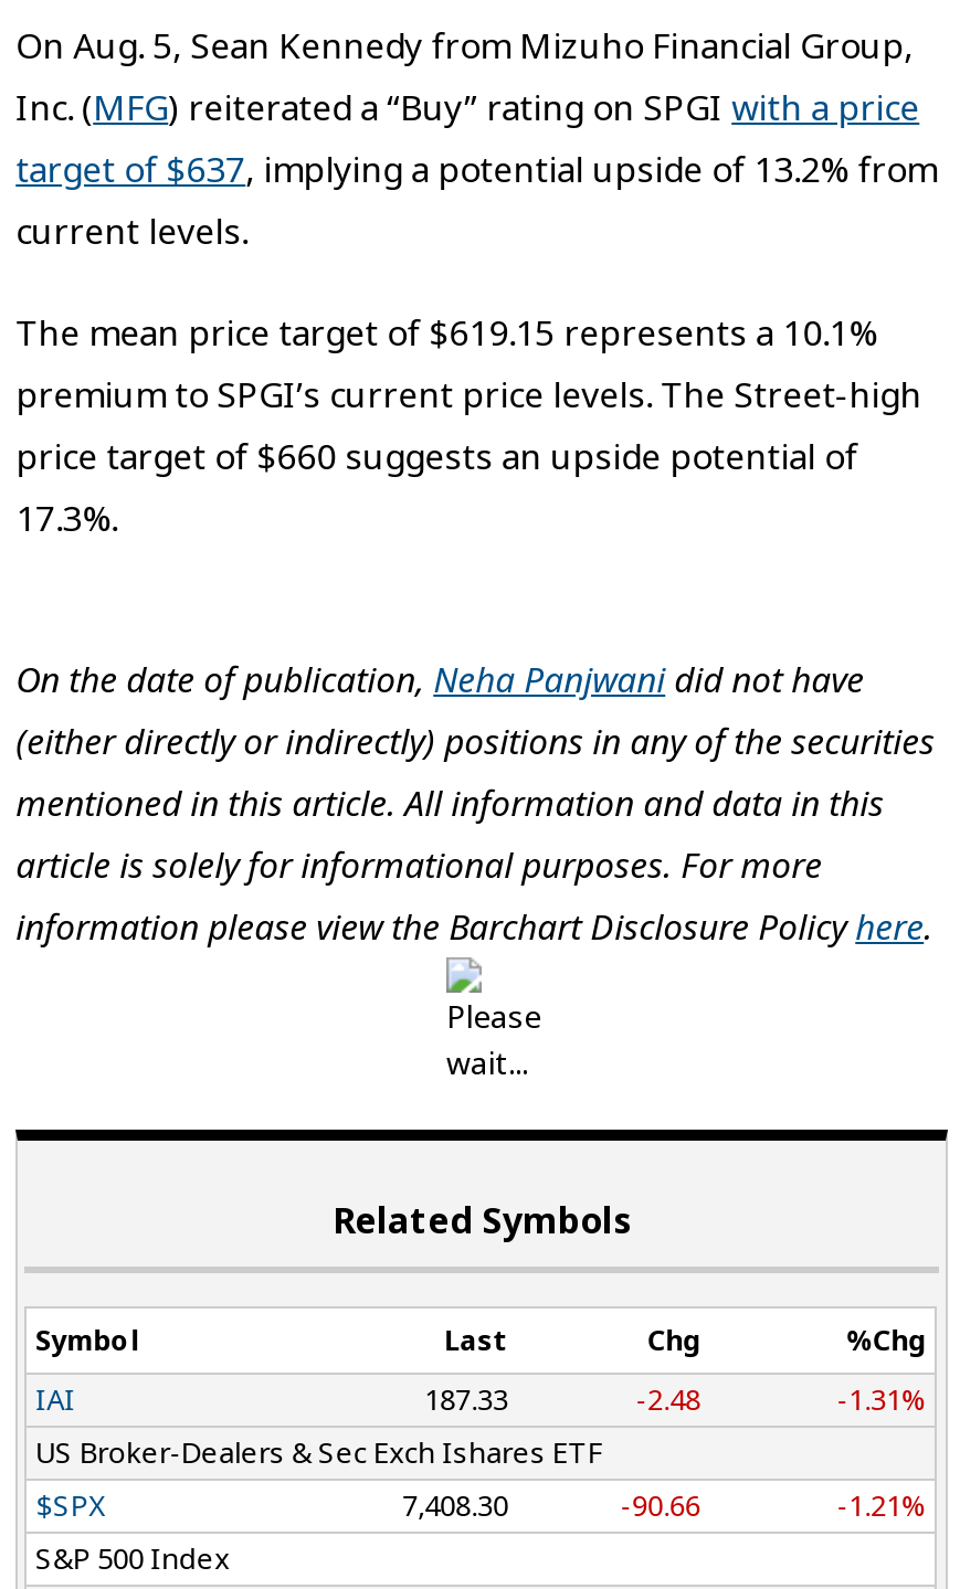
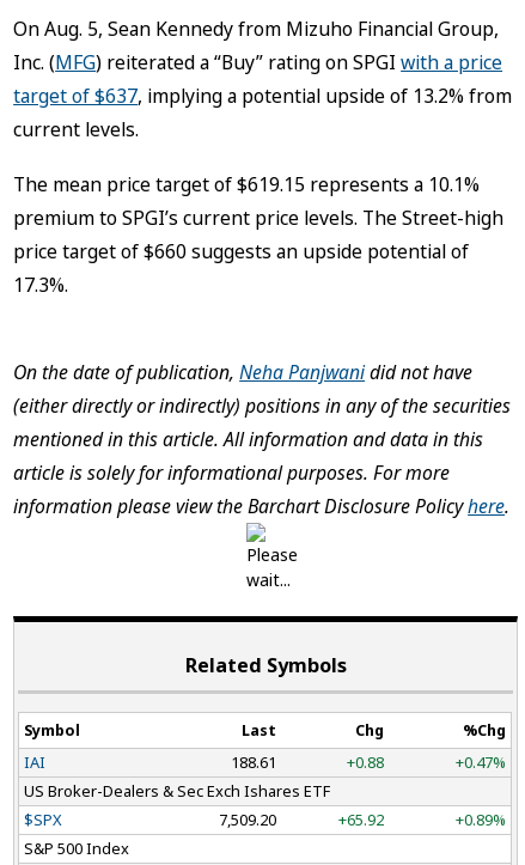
- 187.33
+ 188.61

- -2.48
+ +0.88

- -1.31%
+ +0.47%

- 7,408.30
+ 7,509.20

- -90.66
+ +65.92

- -1.21%
+ +0.89%
